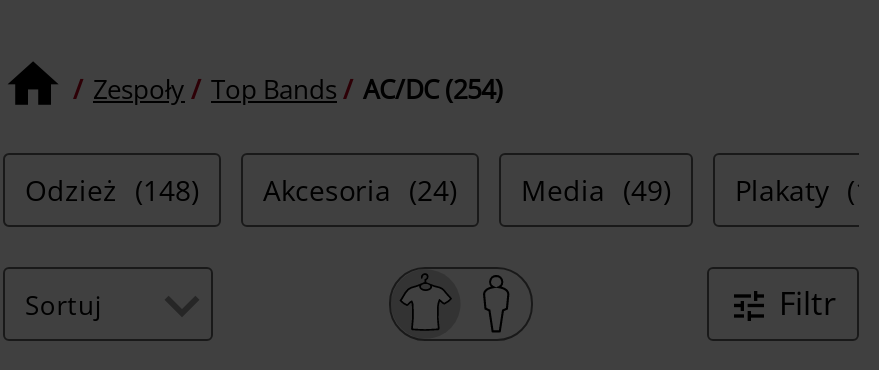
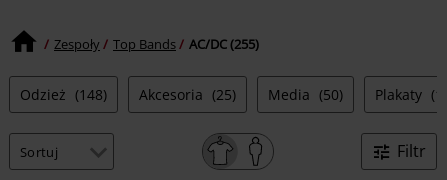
- Zespoły Top Bands AC/DC (254)
+ Zespoły Top Bands AC/DC (255)

- Akcesoria (24)
+ Akcesoria (25)

- Media (49)
+ Media (50)
